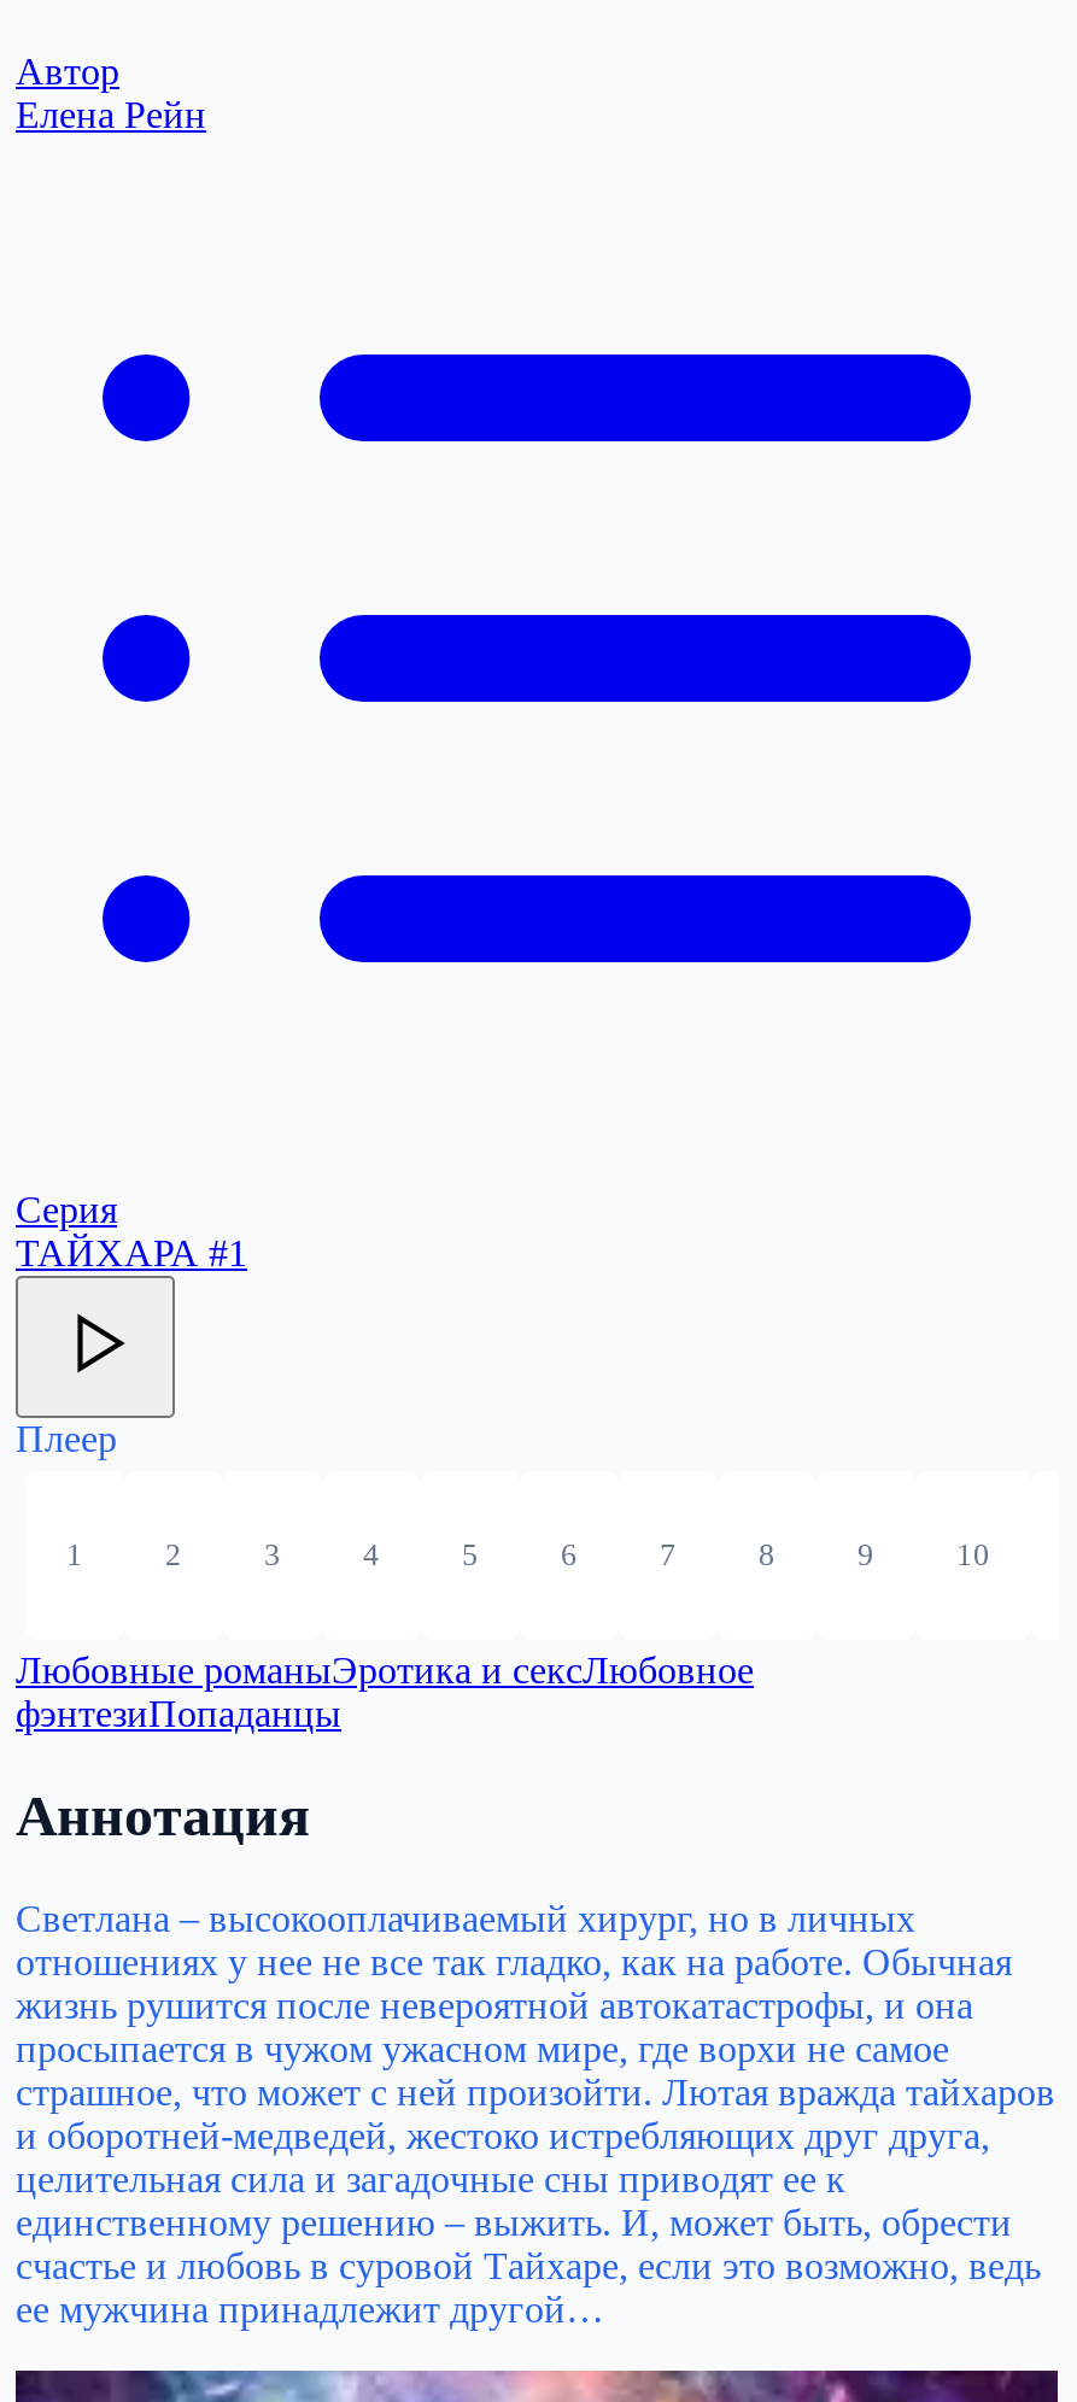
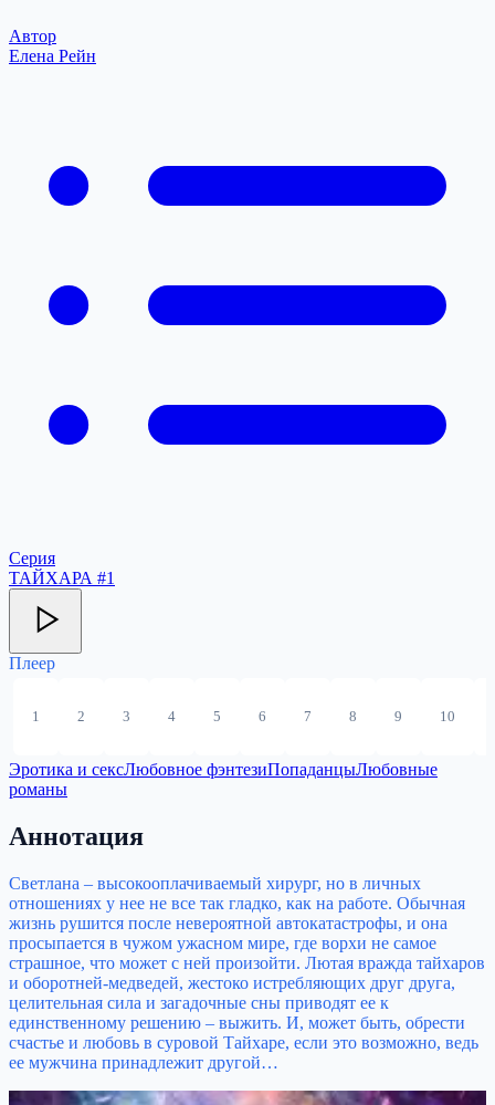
- Любовные романыЭротика и сексЛюбовное
- фэнтезиПопаданцы
+ Эротика и сексЛюбовное фэнтезиПопаданцыЛюбовные
+ романы
